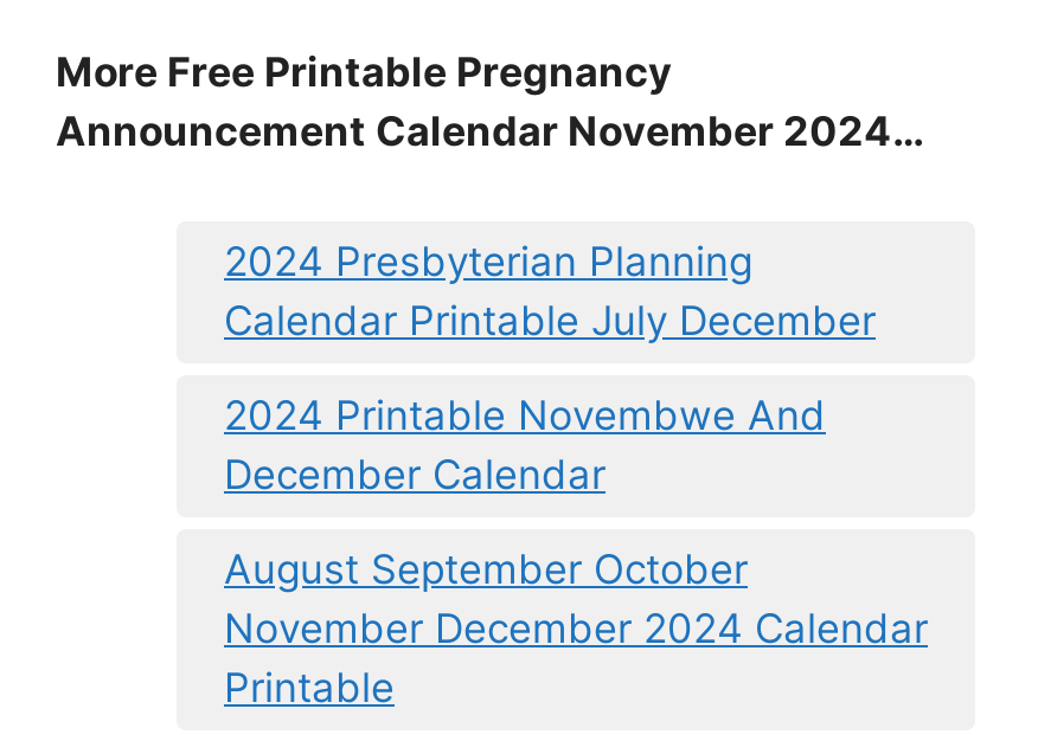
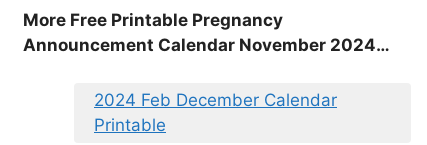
- 2024 Presbyterian Planning
- Calendar Printable July December
- 2024 Printable Novembwe And
- December Calendar
- August September October
- November December 2024 Calendar
+ 2024 Feb December Calendar
